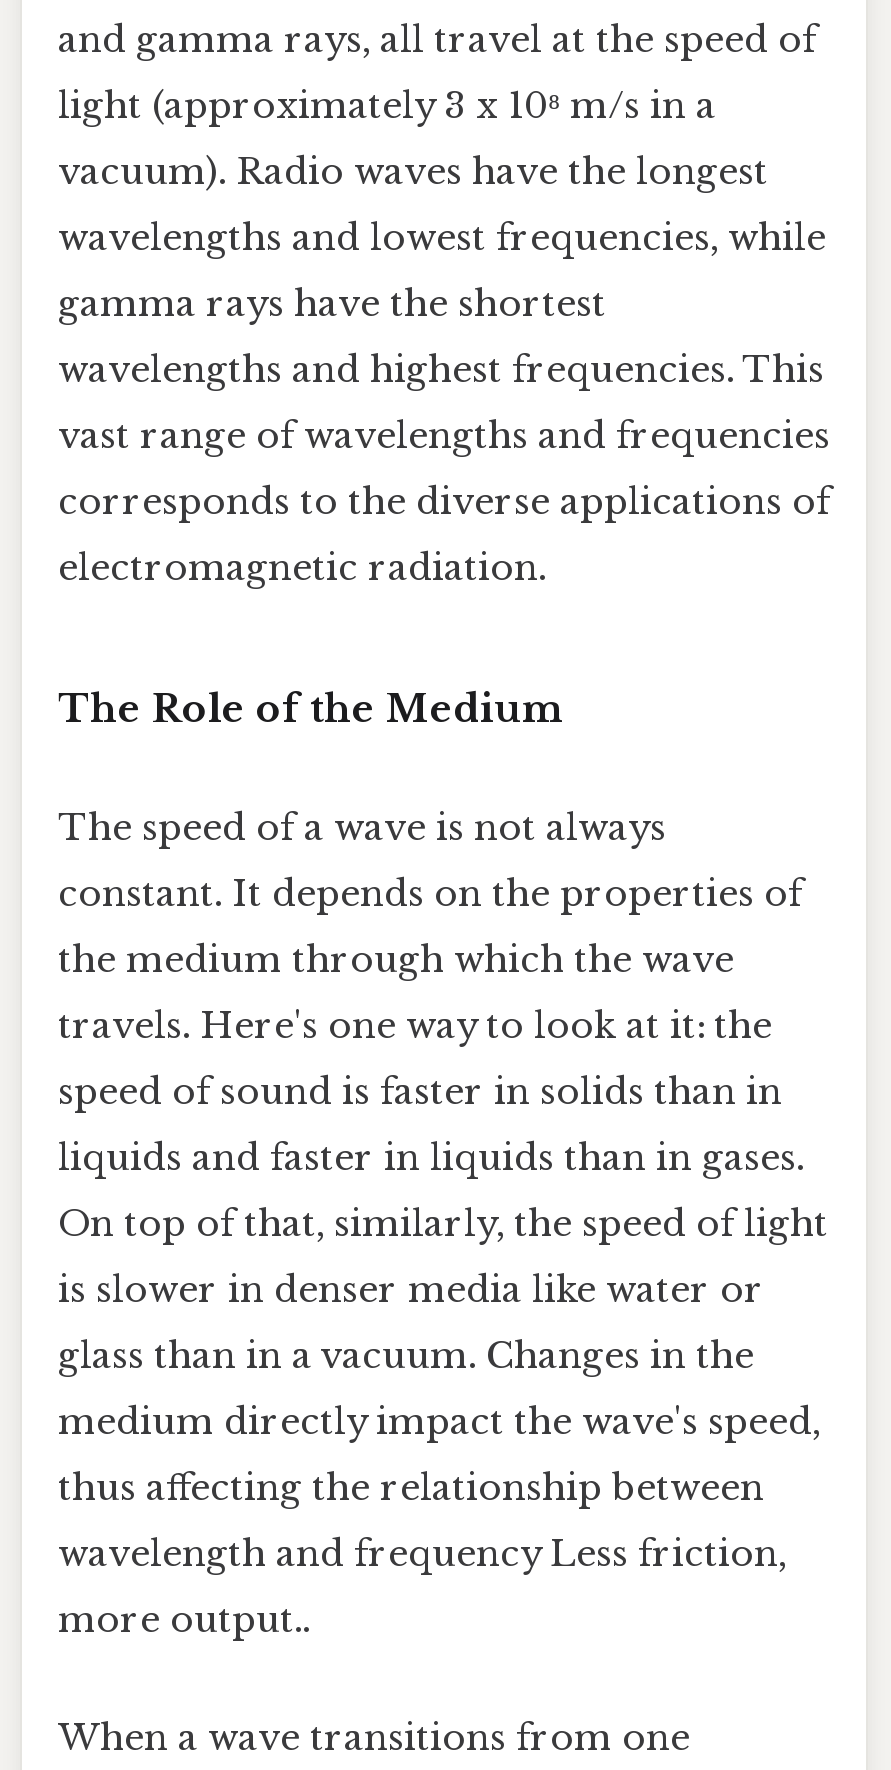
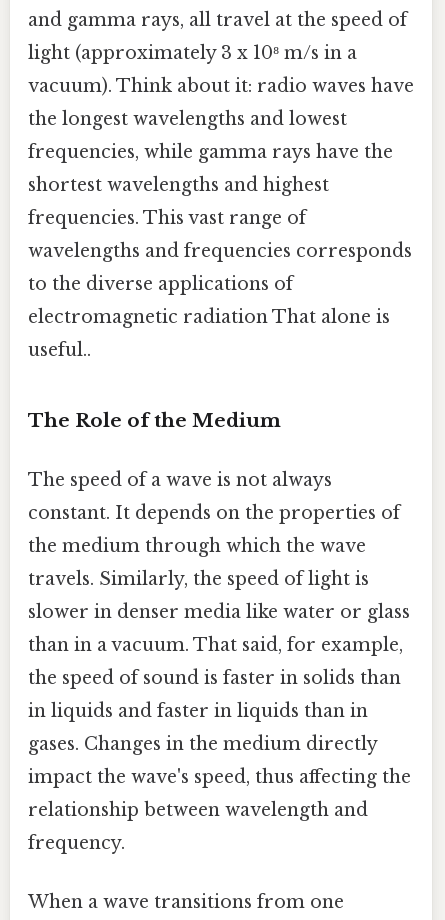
- vacuum). Radio waves have the longest
- wavelengths and lowest frequencies, while
- gamma rays have the shortest
- wavelengths and highest frequencies. This
- vast range of wavelengths and frequencies
- corresponds to the diverse applications of
- electromagnetic radiation.
+ vacuum). Think about it: radio waves have
+ the longest wavelengths and lowest
+ frequencies, while gamma rays have the
+ shortest wavelengths and highest
+ frequencies. This vast range of
+ wavelengths and frequencies corresponds
+ to the diverse applications of
+ electromagnetic radiation That alone is
+ useful..

moved down: The Role of the Medium | The speed of a wave is not always | constant. It depends on the properties of | the medium through which the wave

- travels. Here's one way to look at it: the
- speed of sound is faster in solids than in
- liquids and faster in liquids than in gases.
- On top of that, similarly, the speed of light
- is slower in denser media like water or
- glass than in a vacuum. Changes in the
- medium directly impact the wave's speed,
- thus affecting the relationship between
- wavelength and frequency Less friction,
- more output..
+ travels. Similarly, the speed of light is
+ slower in denser media like water or glass
+ than in a vacuum. That said, for example,
+ the speed of sound is faster in solids than
+ in liquids and faster in liquids than in
+ gases. Changes in the medium directly
+ impact the wave's speed, thus affecting the
+ relationship between wavelength and
+ frequency.
